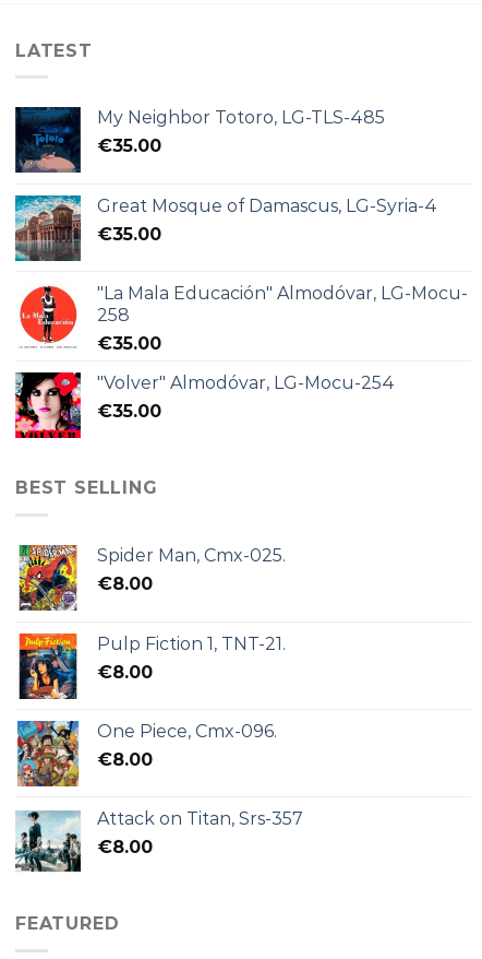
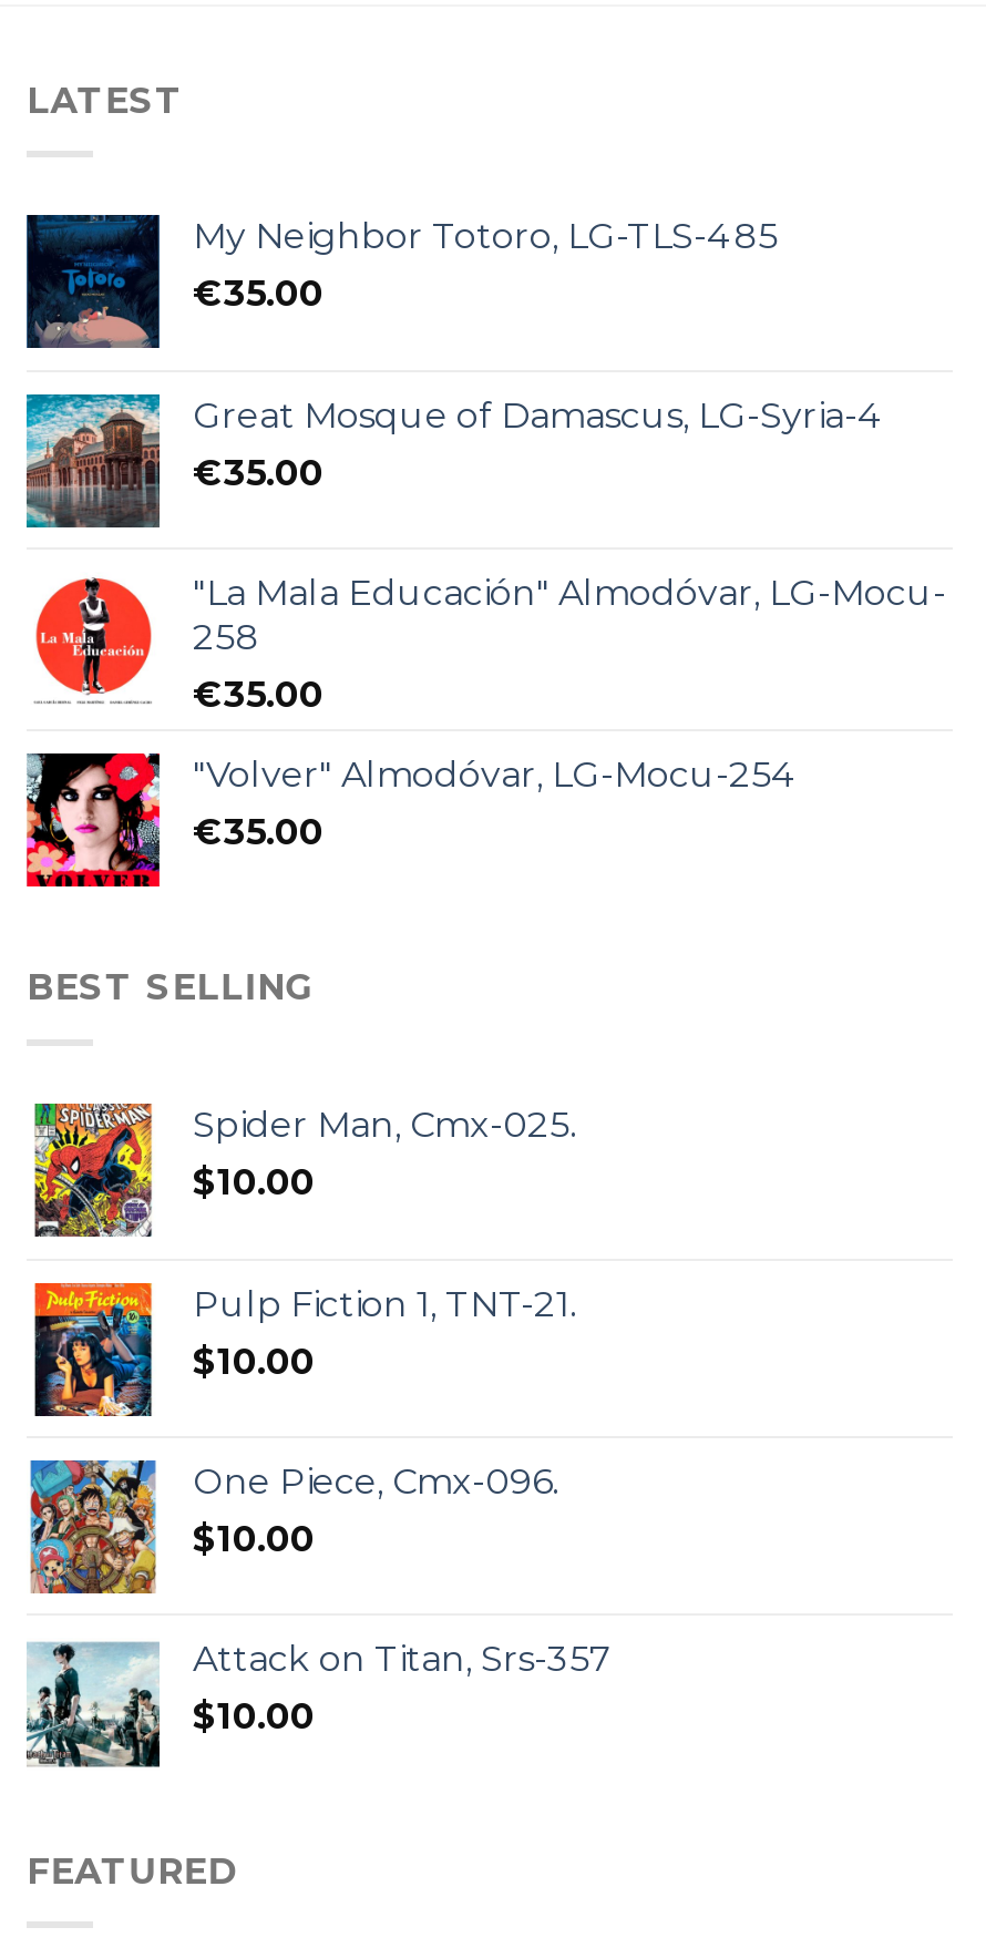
- €8.00
+ $10.00

- €8.00
+ $10.00

- €8.00
+ $10.00

- €8.00
+ $10.00
